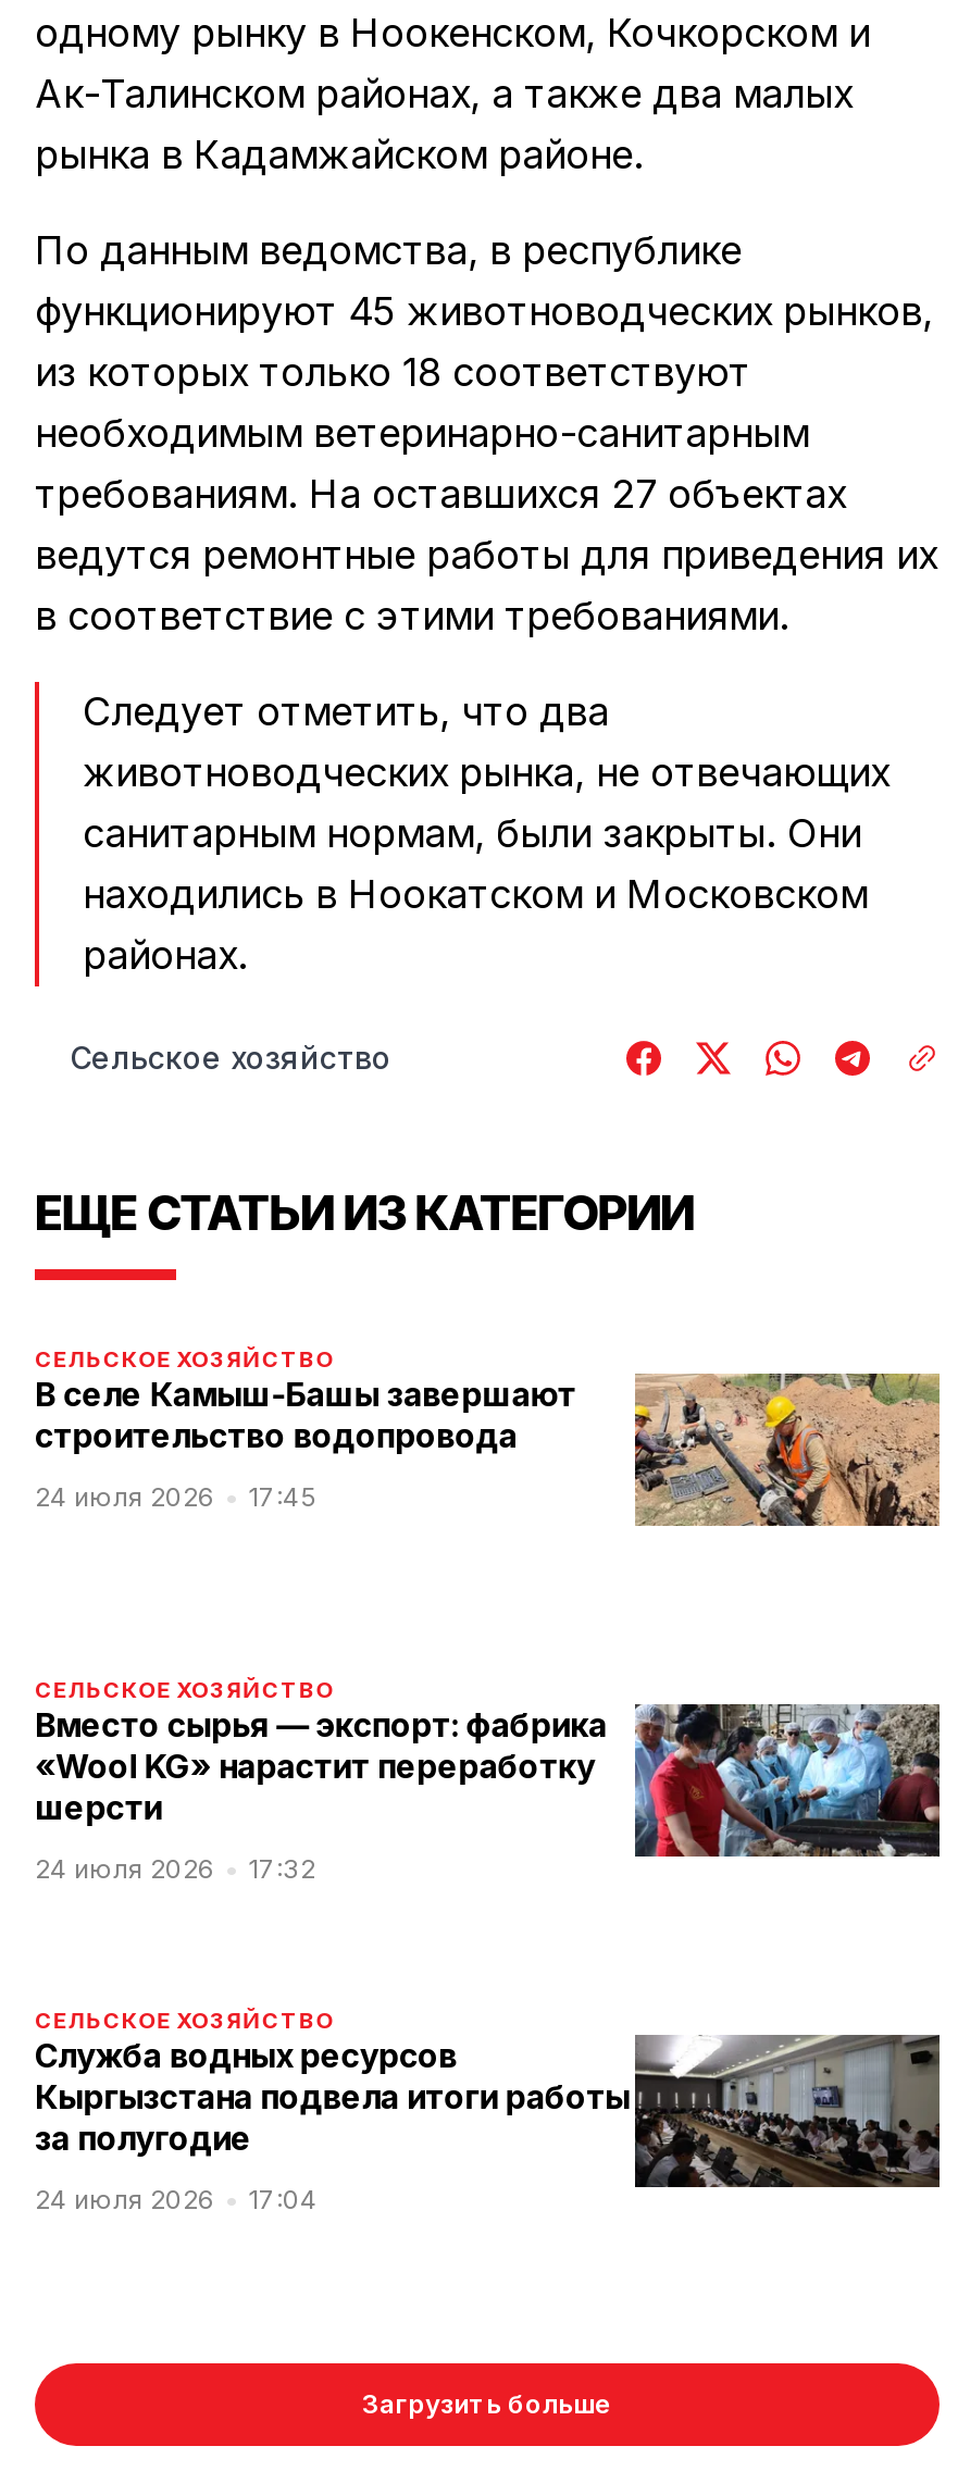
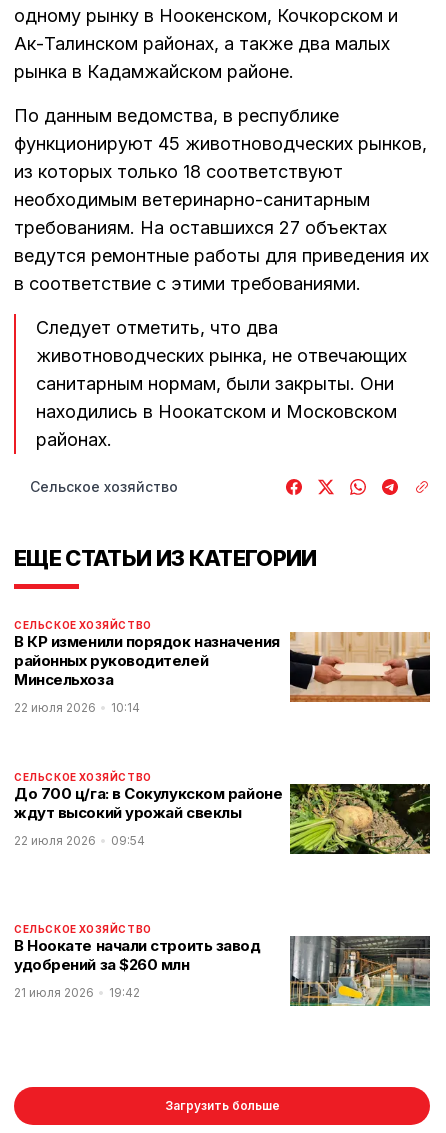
- [image]
- В селе Камыш-Башы завершают
- строительство водопровода
+ [image]
+ В КР изменили порядок назначения
+ районных руководителей
+ Минсельхоза

- 24 июля 2026
- 17:45
+ 22 июля 2026
+ 10:14

- [image]
- Вместо сырья — экспорт: фабрика
- «Wool KG» нарастит переработку
- шерсти
+ [image]
+ До 700 ц/га: в Сокулукском районе
+ ждут высокий урожай свеклы

- 24 июля 2026
- 17:32
+ 22 июля 2026
+ 09:54

- [image]
- Служба водных ресурсов
- Кыргызстана подвела итоги работы
- за полугодие
+ [image]
+ В Ноокате начали строить завод
+ удобрений за $260 млн

- 24 июля 2026
- 17:04
+ 21 июля 2026
+ 19:42
